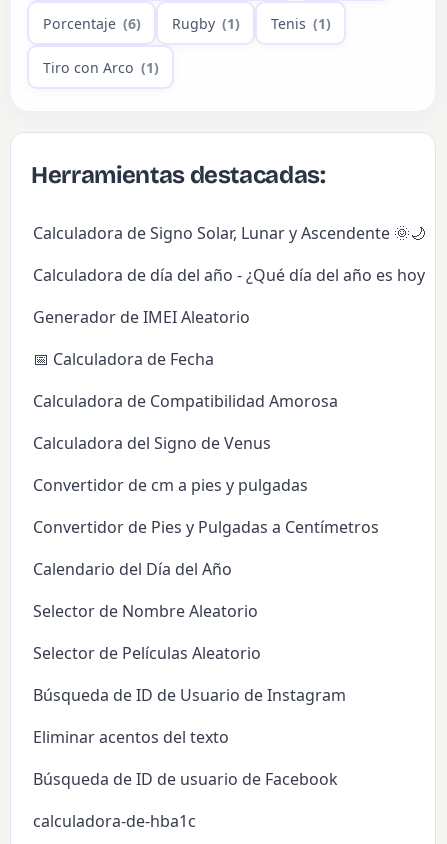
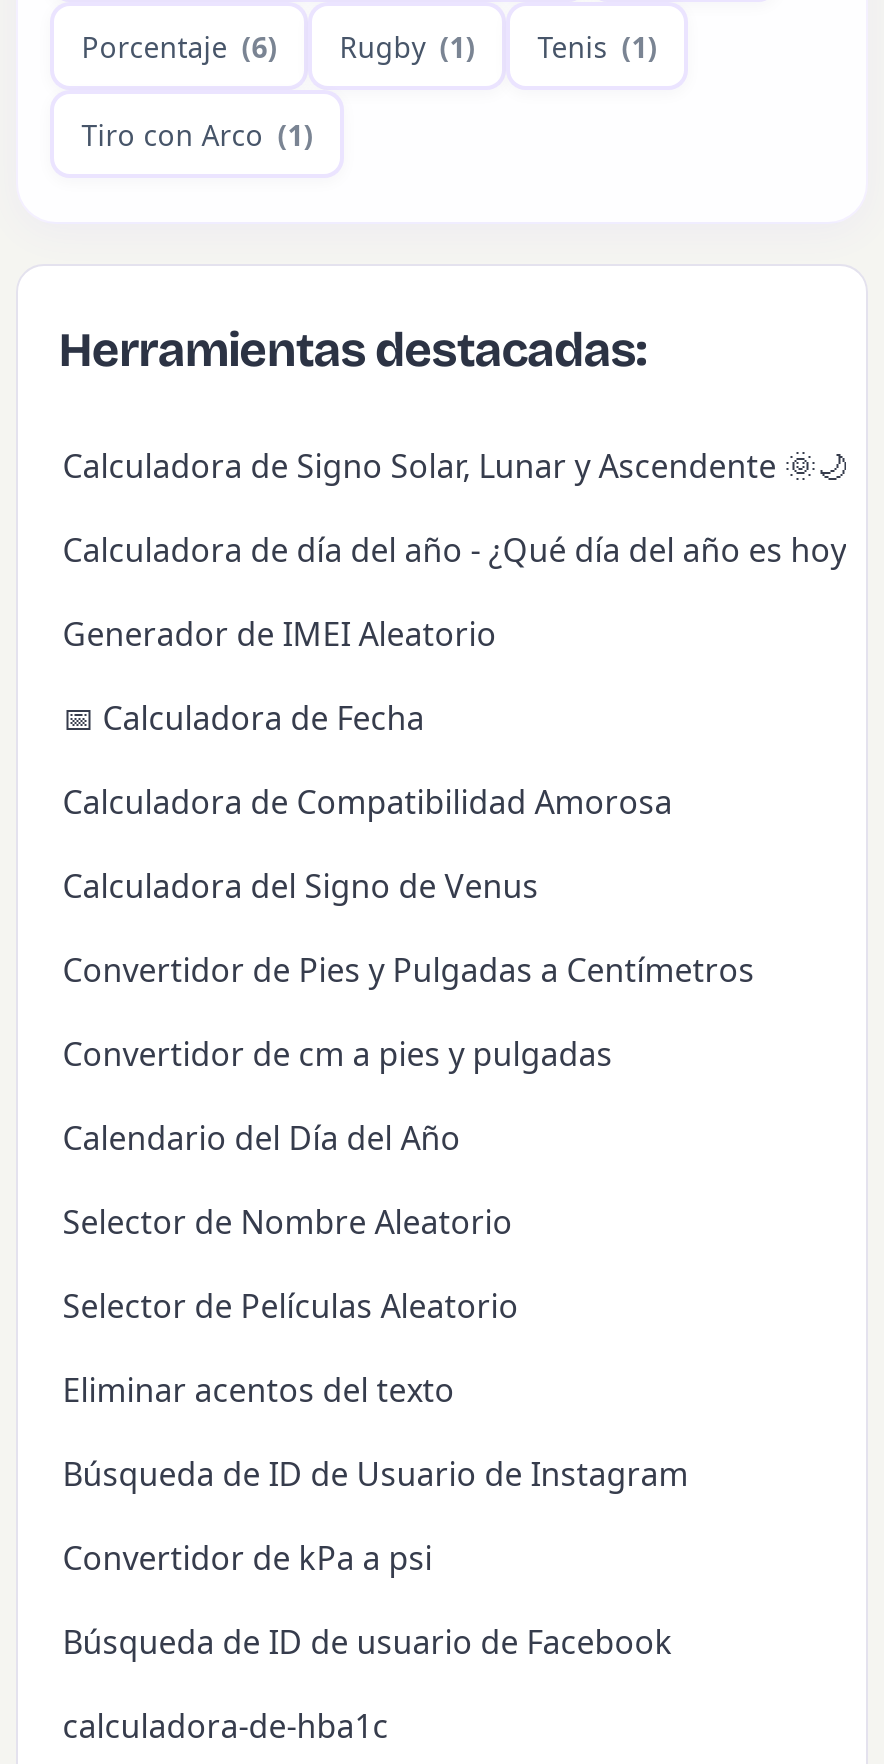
moved up: Convertidor de Pies y Pulgadas a Centímetros

+ Convertidor de kPa a psi

moved up: Eliminar acentos del texto
